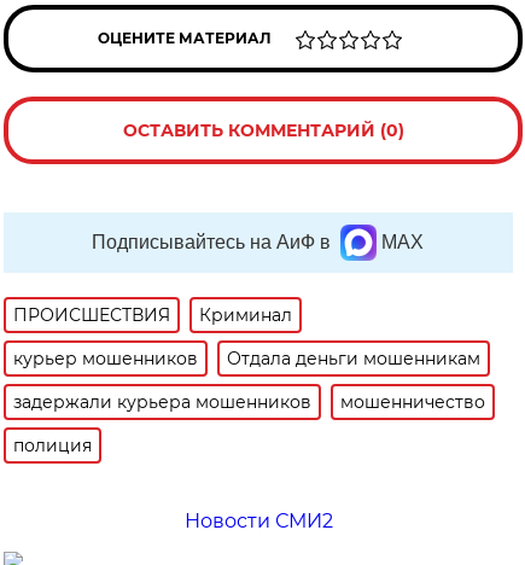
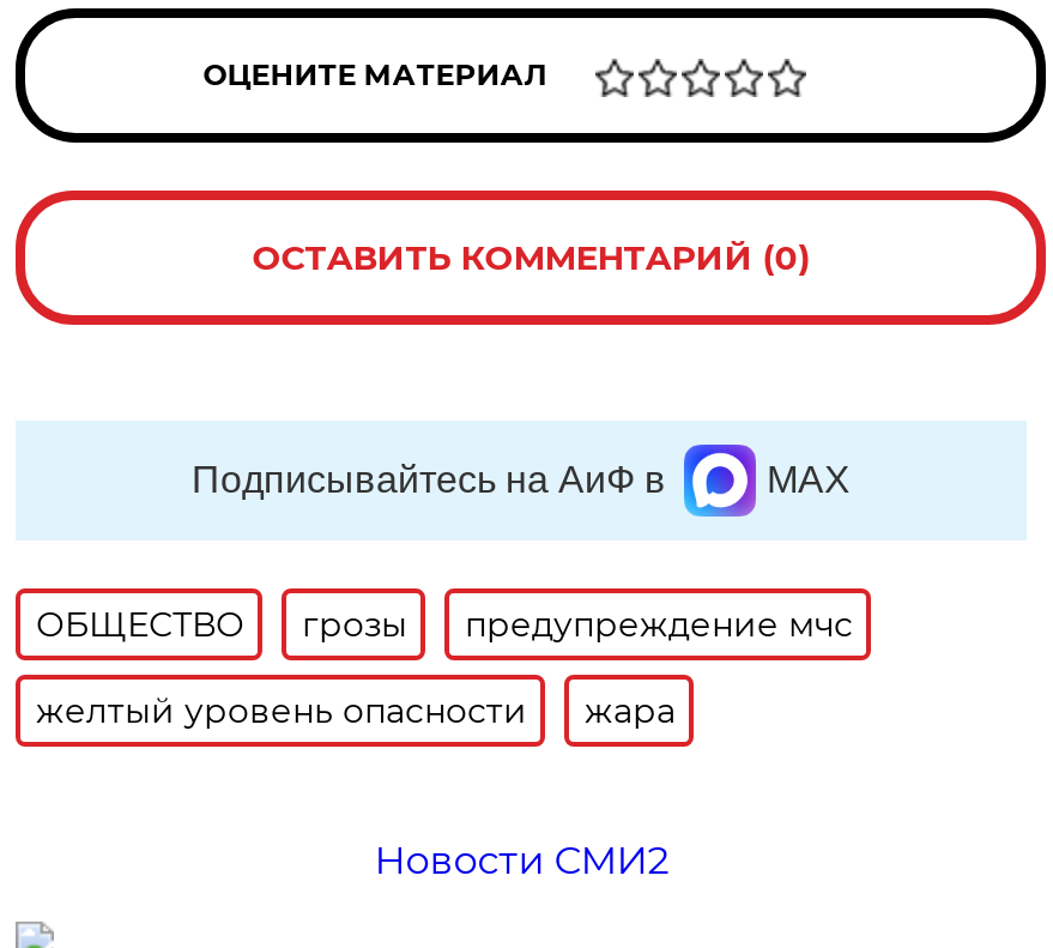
- ПРОИСШЕСТВИЯ
- Криминал
- курьер мошенников
- Отдала деньги мошенникам
- задержали курьера мошенников
- мошенничество
- полиция
+ ОБЩЕСТВО
+ грозы
+ предупреждение мчс
+ желтый уровень опасности
+ жара
